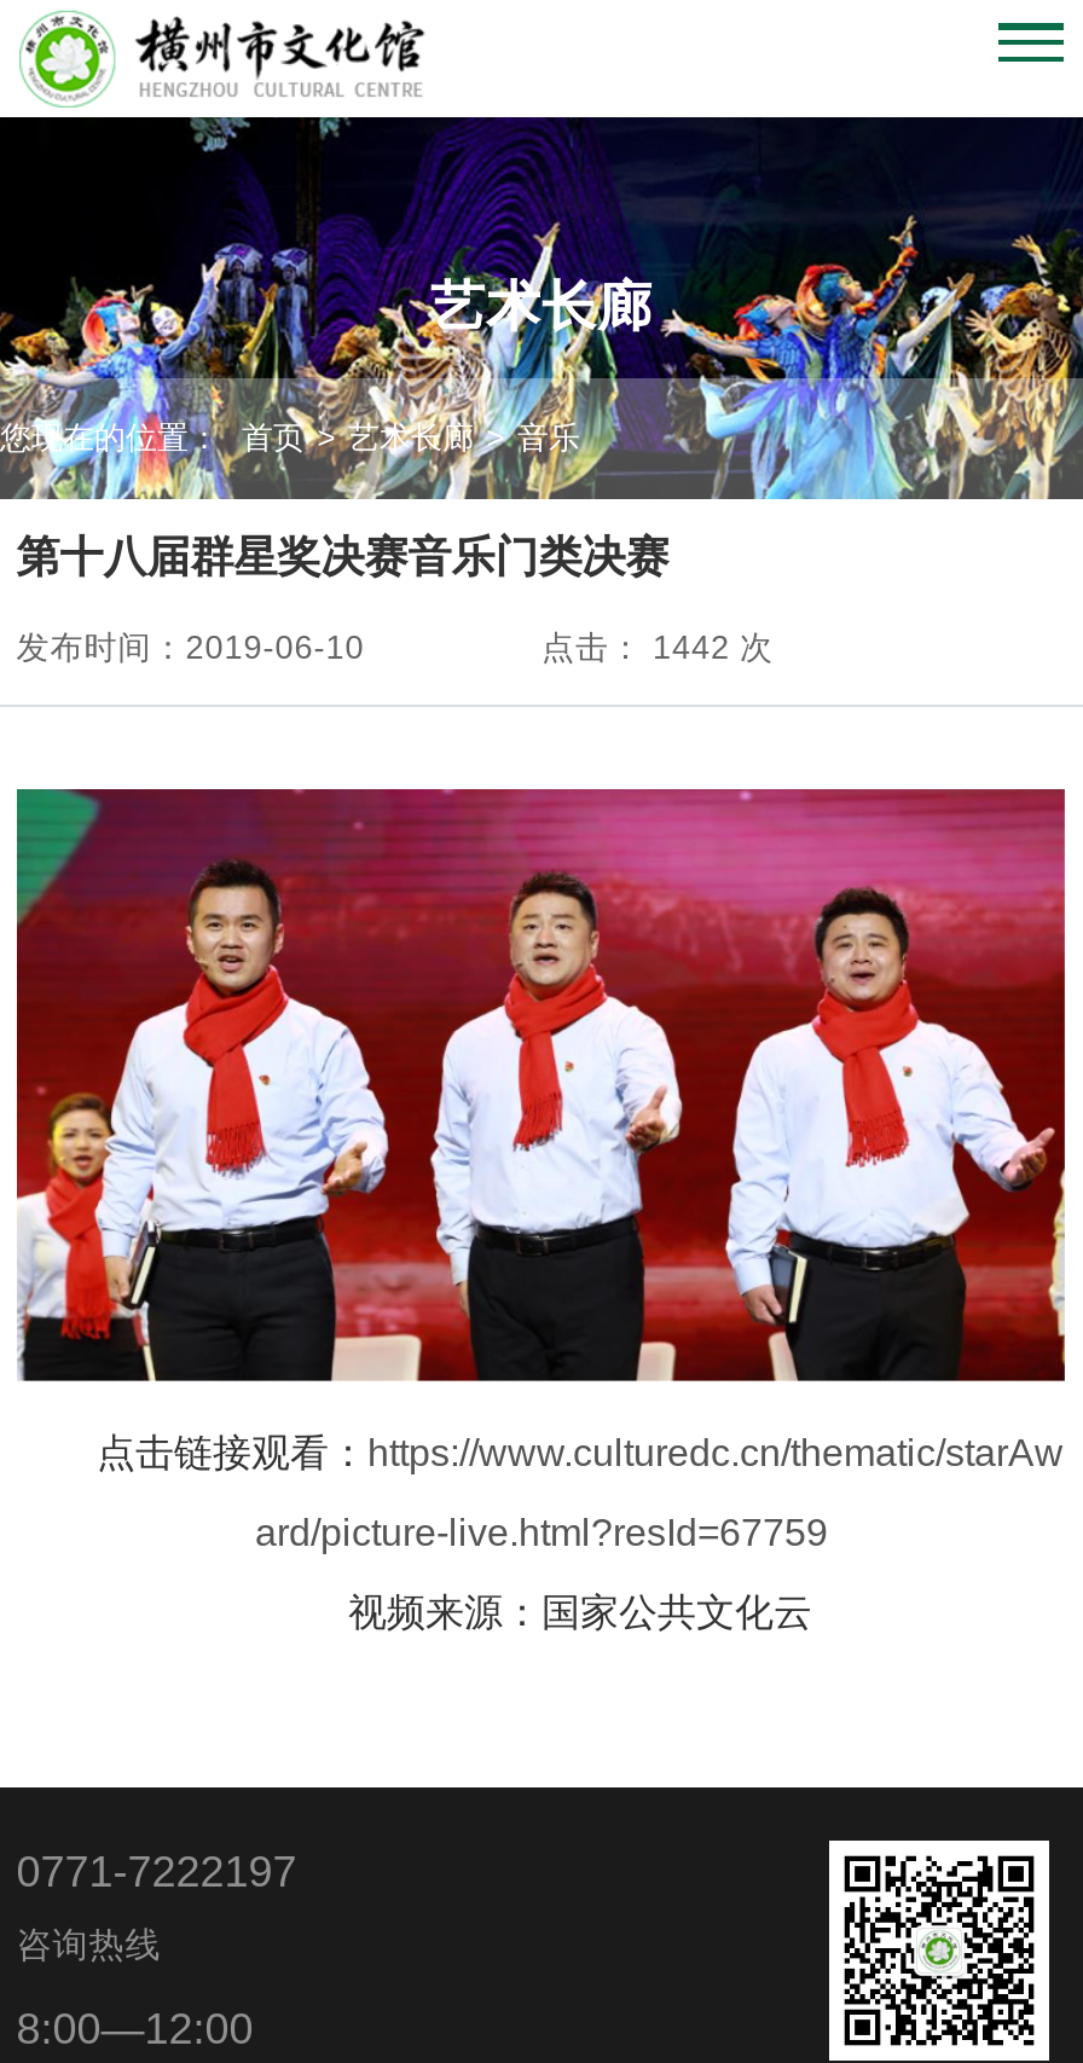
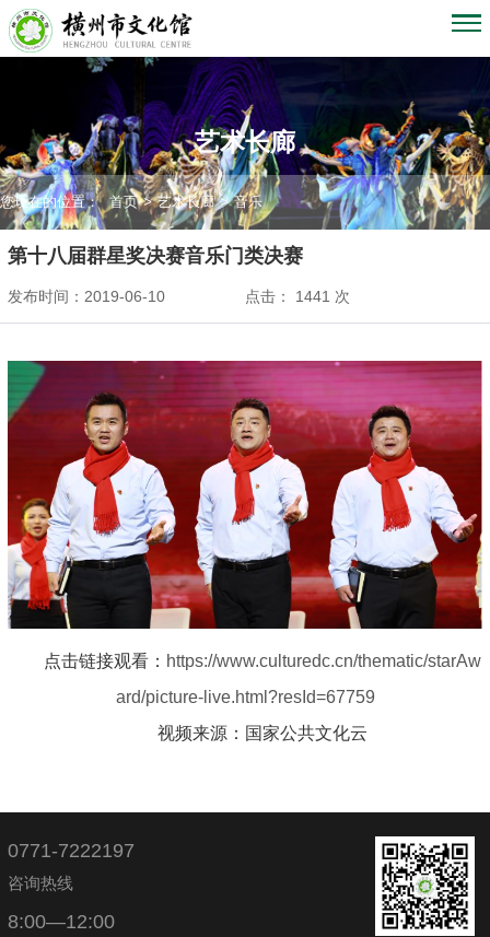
- 点击：1442次
+ 点击：1441次
